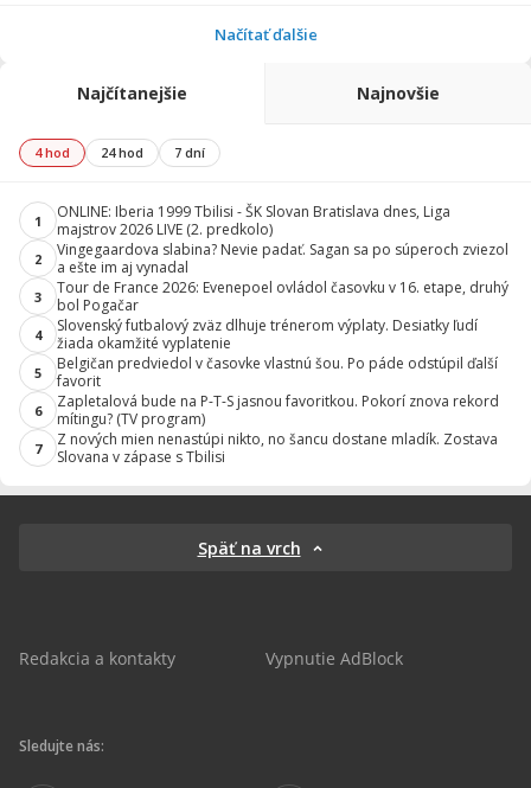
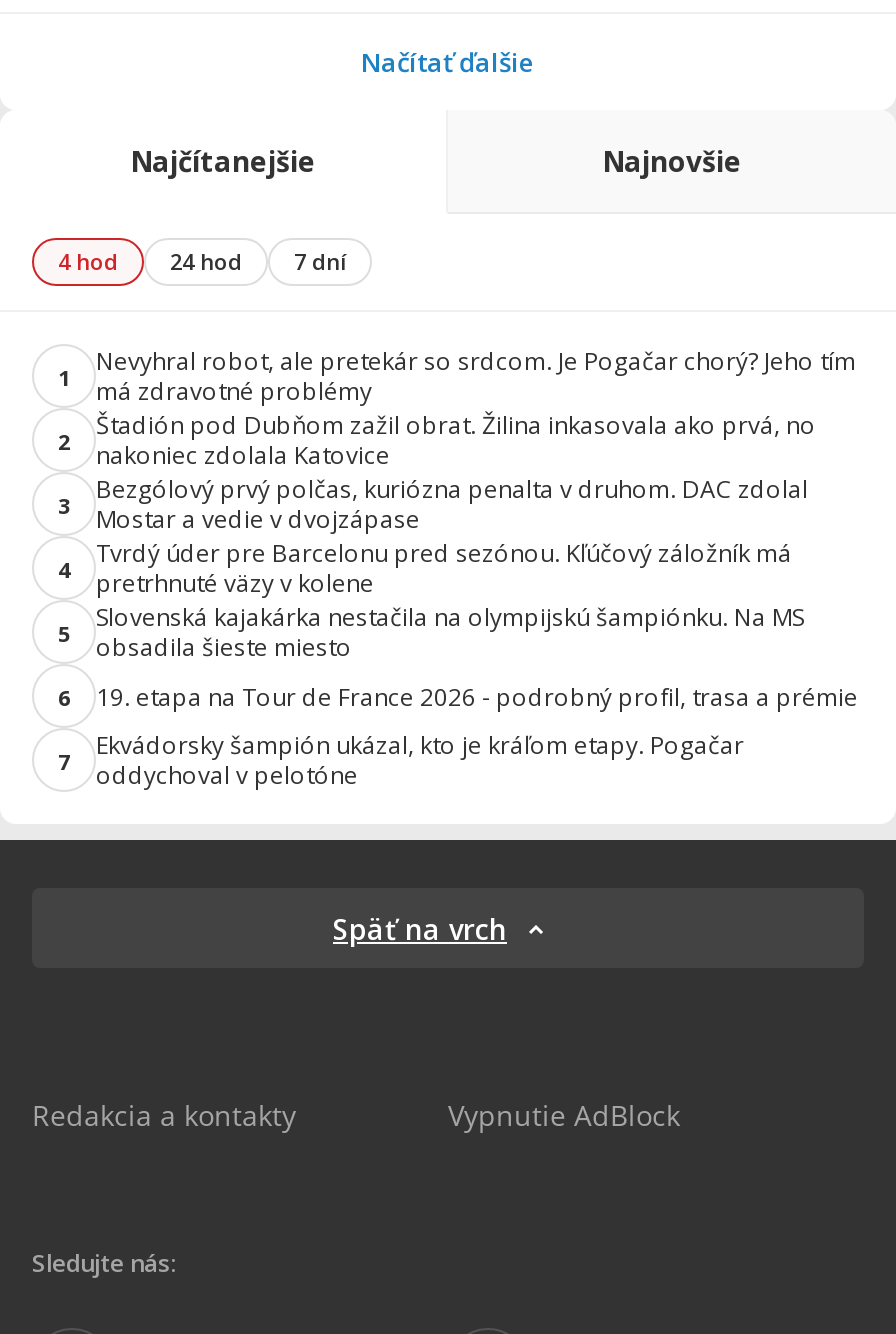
- ONLINE: Iberia 1999 Tbilisi - ŠK Slovan Bratislava dnes, Liga
- majstrov 2026 LIVE (2. predkolo)
+ Nevyhral robot, ale pretekár so srdcom. Je Pogačar chorý? Jeho tím
+ má zdravotné problémy

- Vingegaardova slabina? Nevie padať. Sagan sa po súperoch zviezol
- a ešte im aj vynadal
+ Štadión pod Dubňom zažil obrat. Žilina inkasovala ako prvá, no
+ nakoniec zdolala Katovice

- Tour de France 2026: Evenepoel ovládol časovku v 16. etape, druhý
- bol Pogačar
+ Bezgólový prvý polčas, kuriózna penalta v druhom. DAC zdolal
+ Mostar a vedie v dvojzápase

- Slovenský futbalový zväz dlhuje trénerom výplaty. Desiatky ľudí
- žiada okamžité vyplatenie
+ Tvrdý úder pre Barcelonu pred sezónou. Kľúčový záložník má
+ pretrhnuté väzy v kolene

- Belgičan predviedol v časovke vlastnú šou. Po páde odstúpil ďalší
- favorit
+ Slovenská kajakárka nestačila na olympijskú šampiónku. Na MS
+ obsadila šieste miesto

- Zapletalová bude na P-T-S jasnou favoritkou. Pokorí znova rekord
- mítingu? (TV program)
+ 19. etapa na Tour de France 2026 - podrobný profil, trasa a prémie

- Z nových mien nenastúpi nikto, no šancu dostane mladík. Zostava
- Slovana v zápase s Tbilisi
+ Ekvádorsky šampión ukázal, kto je kráľom etapy. Pogačar
+ oddychoval v pelotóne
